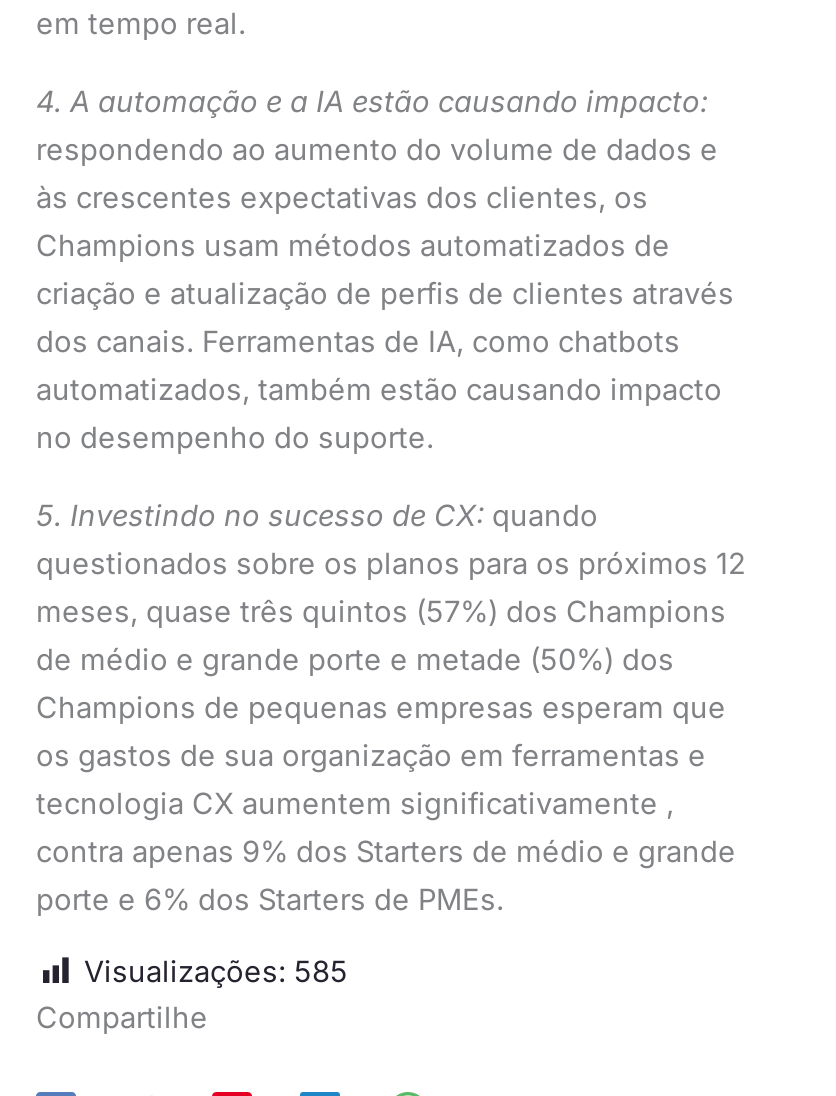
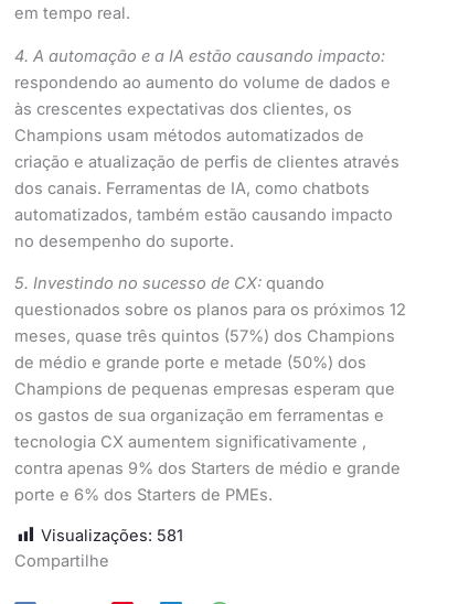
- Visualizações: 585
+ Visualizações: 581
